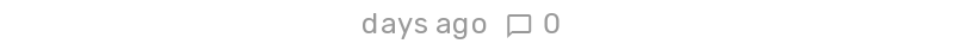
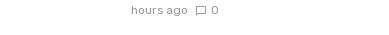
- days ago
+ hours ago
